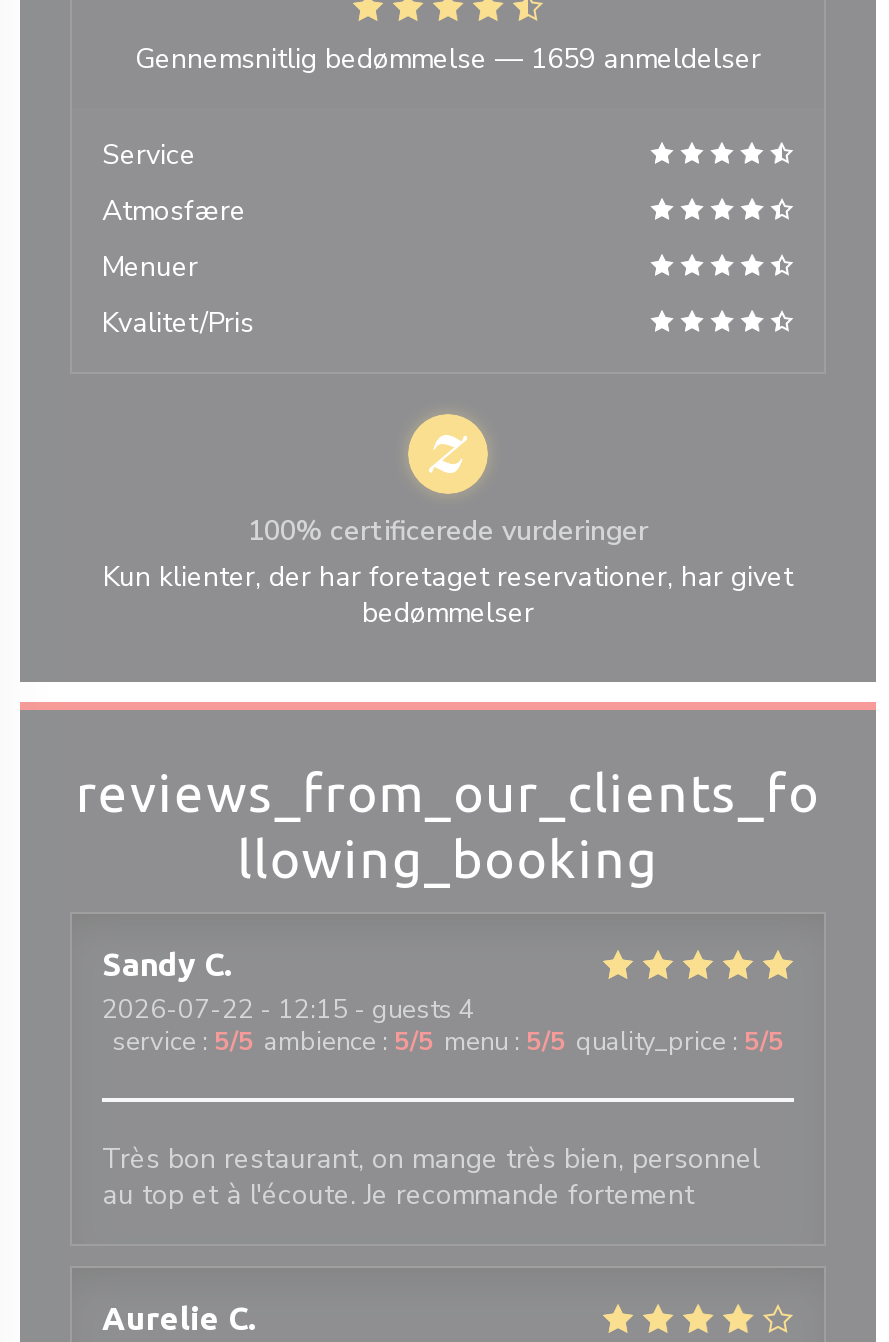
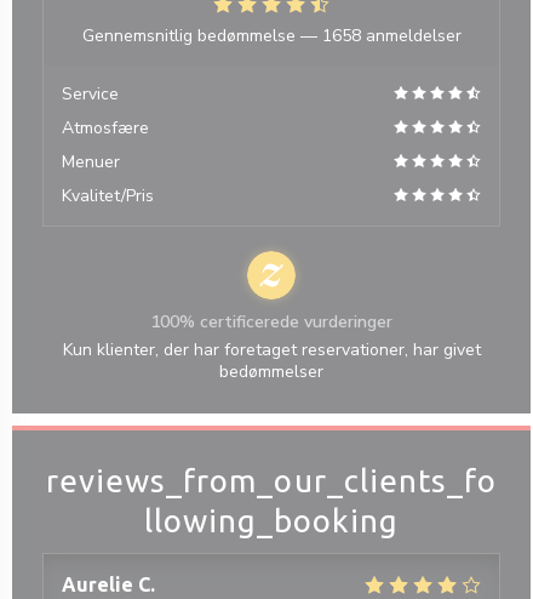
- Gennemsnitlig bedømmelse — 1659 anmeldelser
+ Gennemsnitlig bedømmelse — 1658 anmeldelser

- Sandy C
- 2026-07-22 - 12:15 - guests 4
- service: 5/5 ambience: 5/5 menu: 5/5 quality_price: 5/5
- Très bon restaurant, on mange très bien, personnel
- au top et à l'écoute. Je recommande fortement
